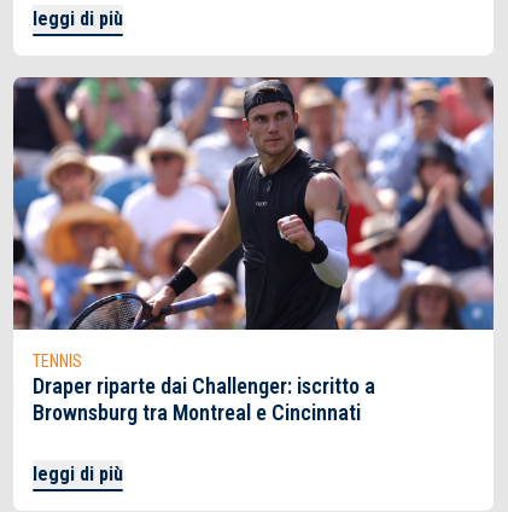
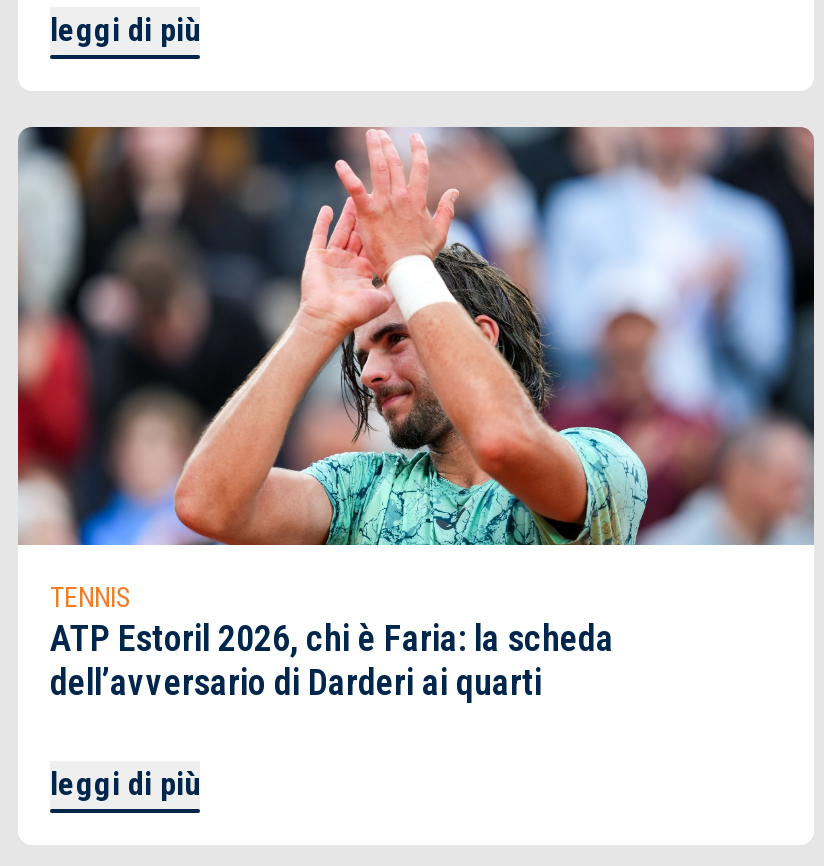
- [image]
- Draper riparte dai Challenger: iscritto a
- Brownsburg tra Montreal e Cincinnati
+ [image]
+ ATP Estoril 2026, chi è Faria: la scheda
+ dell’avversario di Darderi ai quarti
